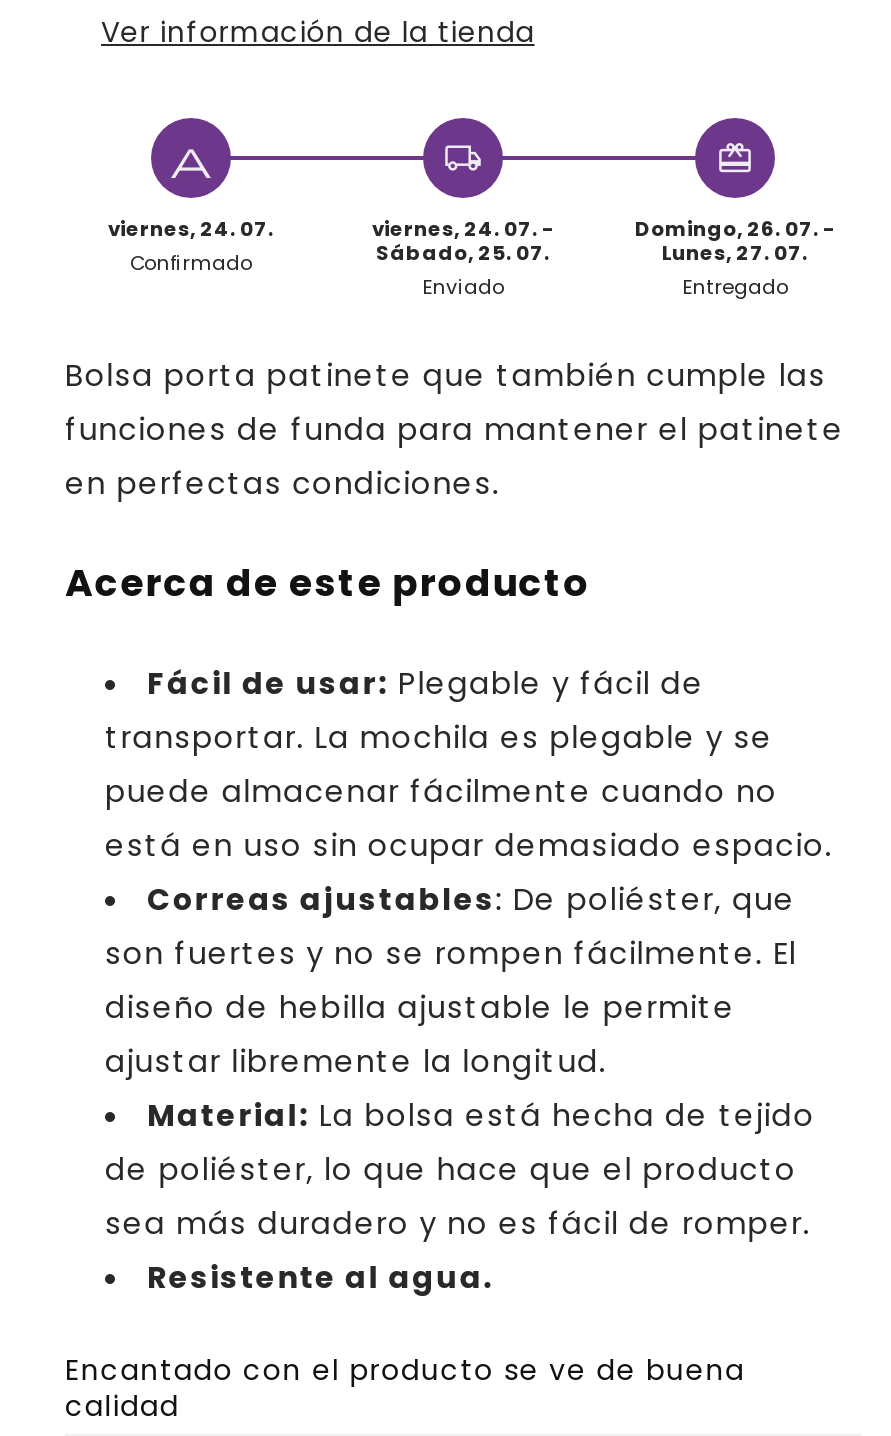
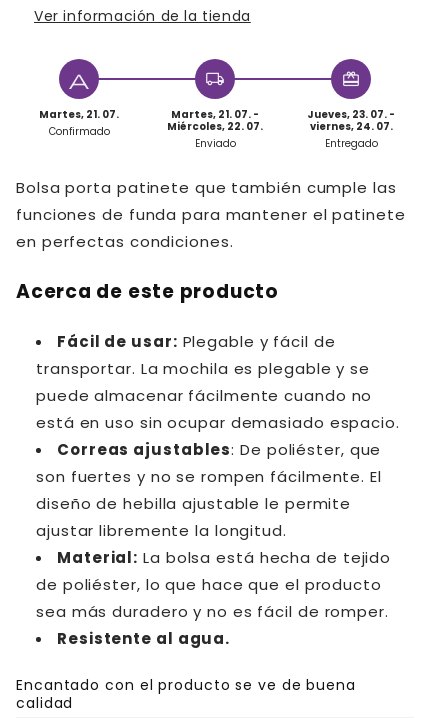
- viernes, 24. 07.
+ Martes, 21. 07.

- viernes, 24. 07. -
- Sábado, 25. 07.
+ Martes, 21. 07. -
+ Miércoles, 22. 07.

- Domingo, 26. 07. -
- Lunes, 27. 07.
+ Jueves, 23. 07. -
+ viernes, 24. 07.
